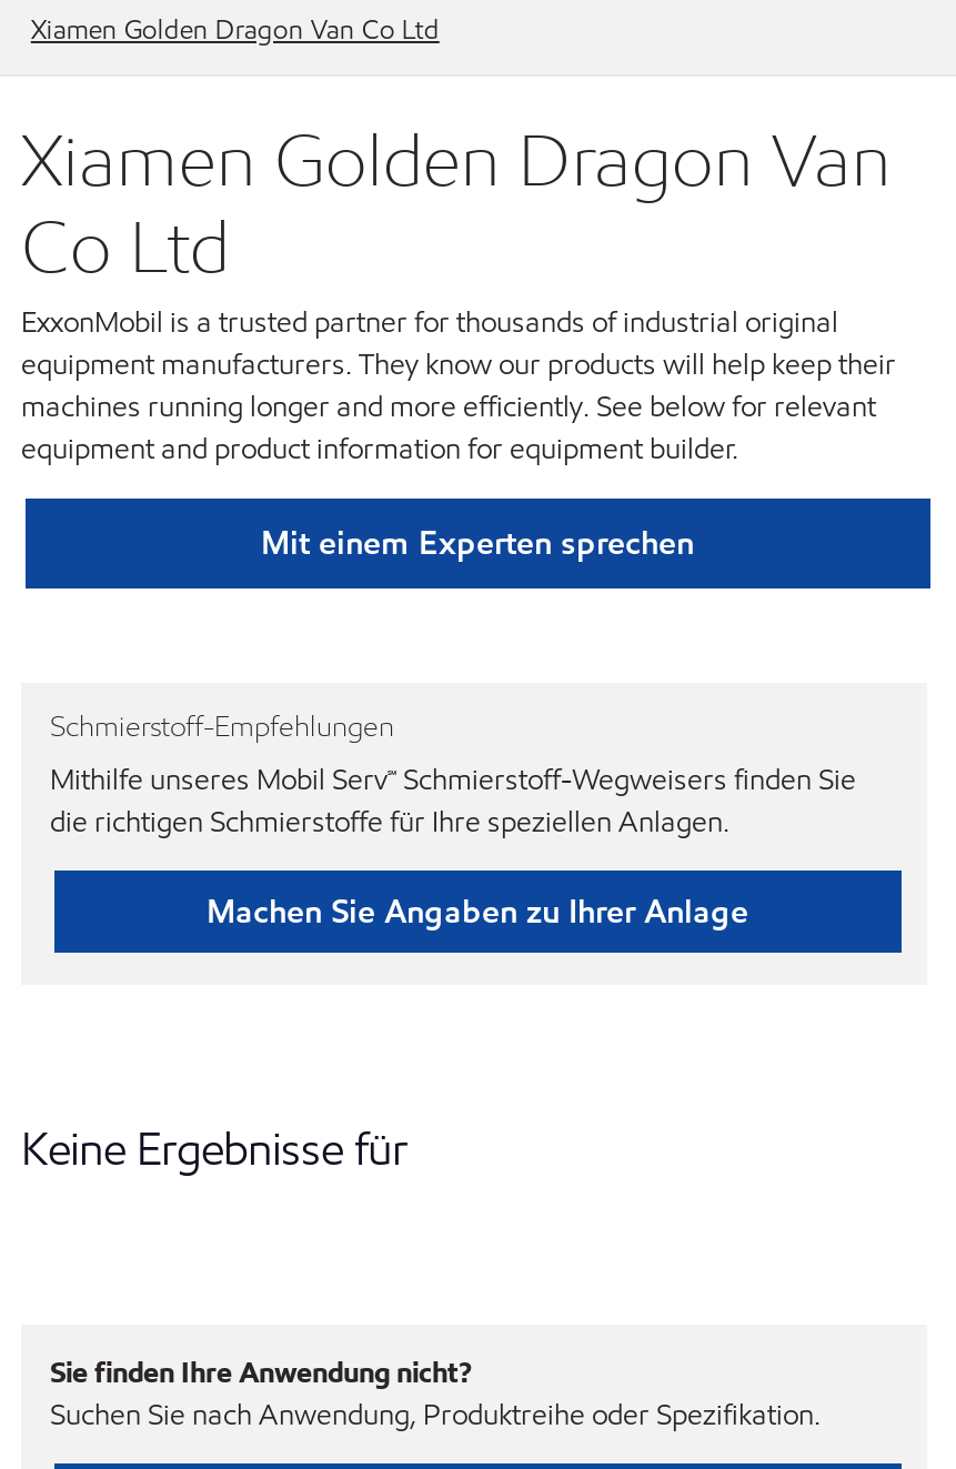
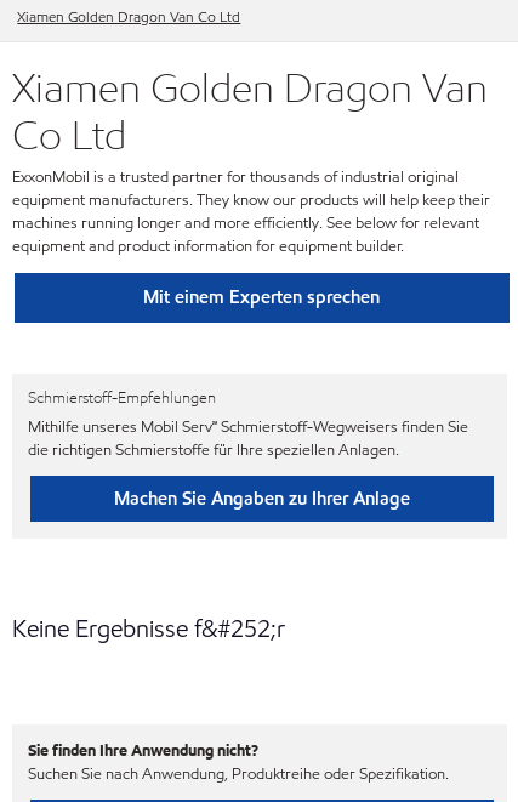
- Keine Ergebnisse für
+ Keine Ergebnisse f&#252;r
